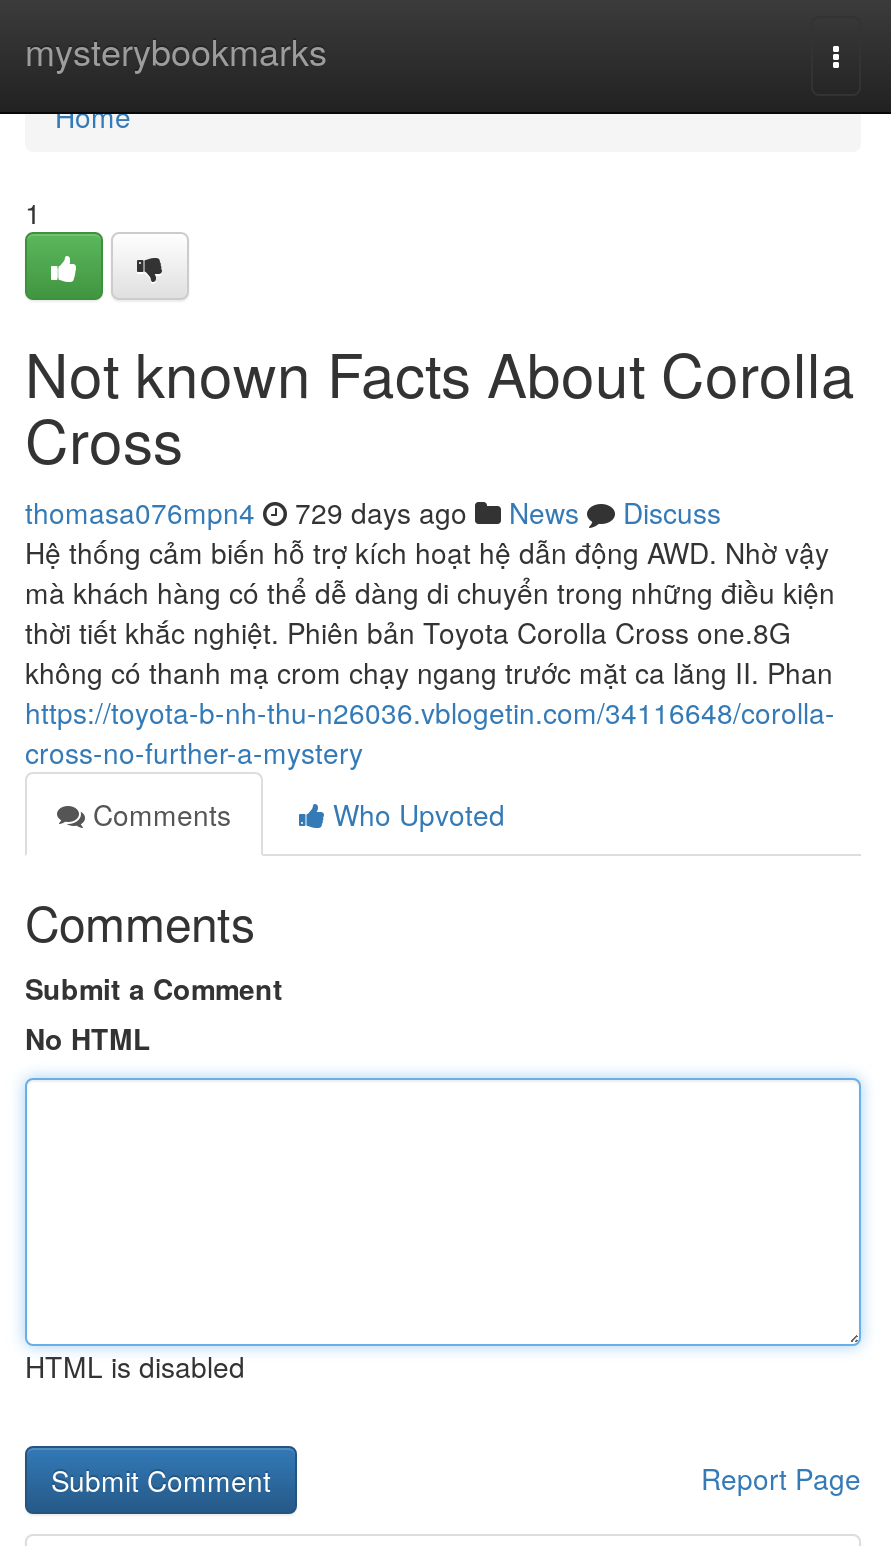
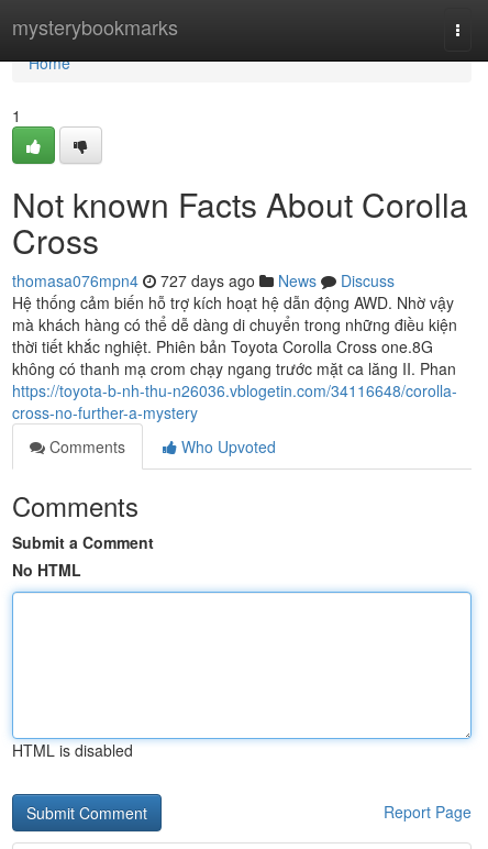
- thomasa076mpn4 729 days ago News Discuss
+ thomasa076mpn4 727 days ago News Discuss
